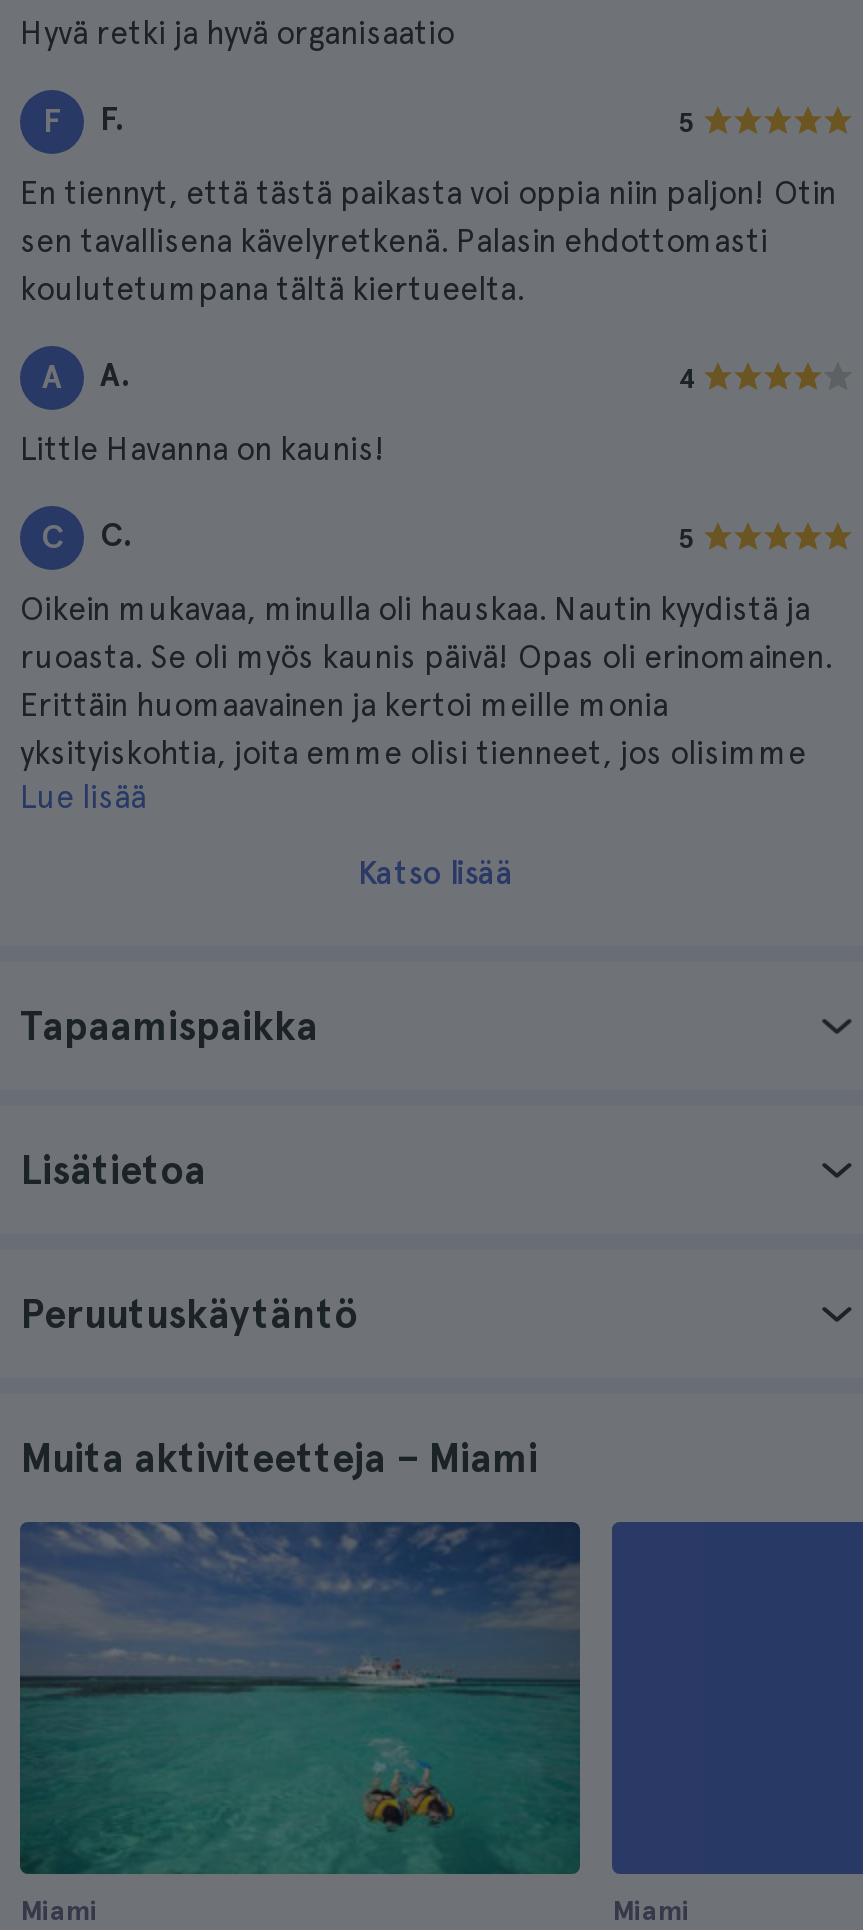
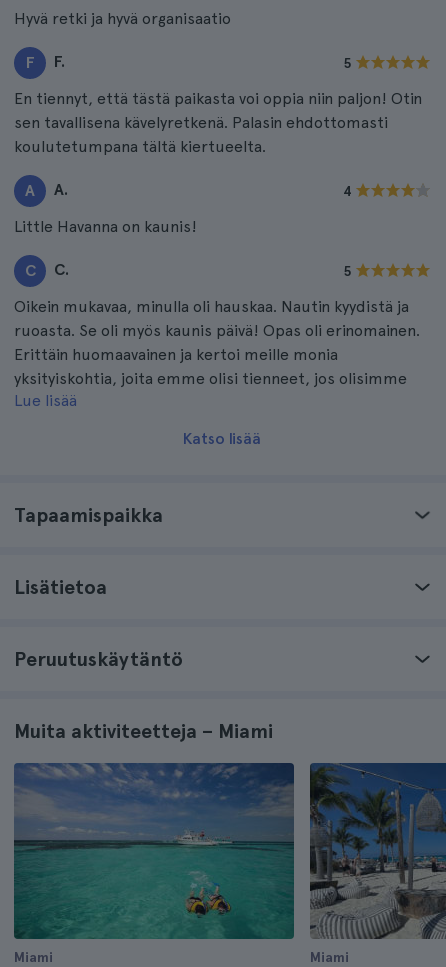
+ [image]
